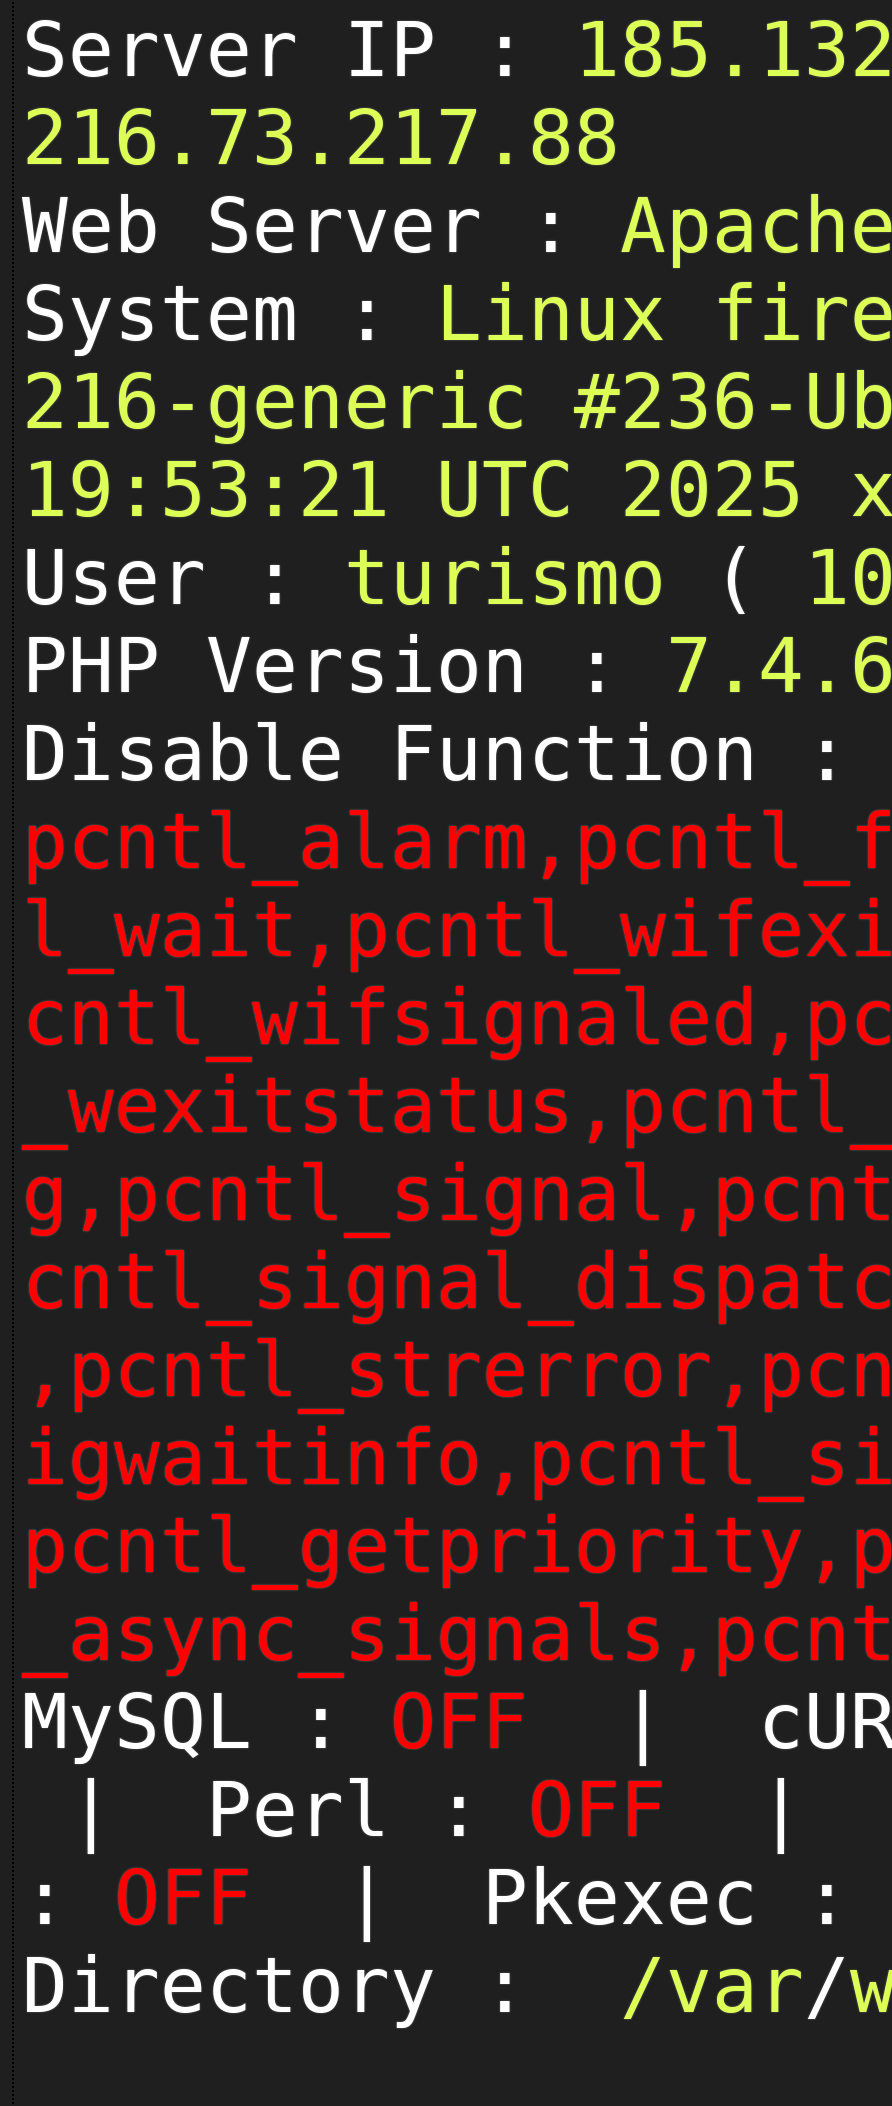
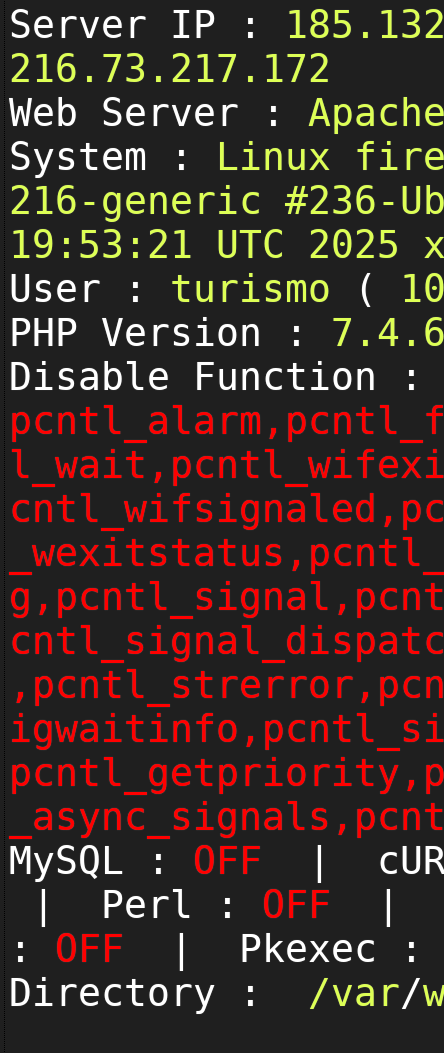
- 216.73.217.88
+ 216.73.217.172
